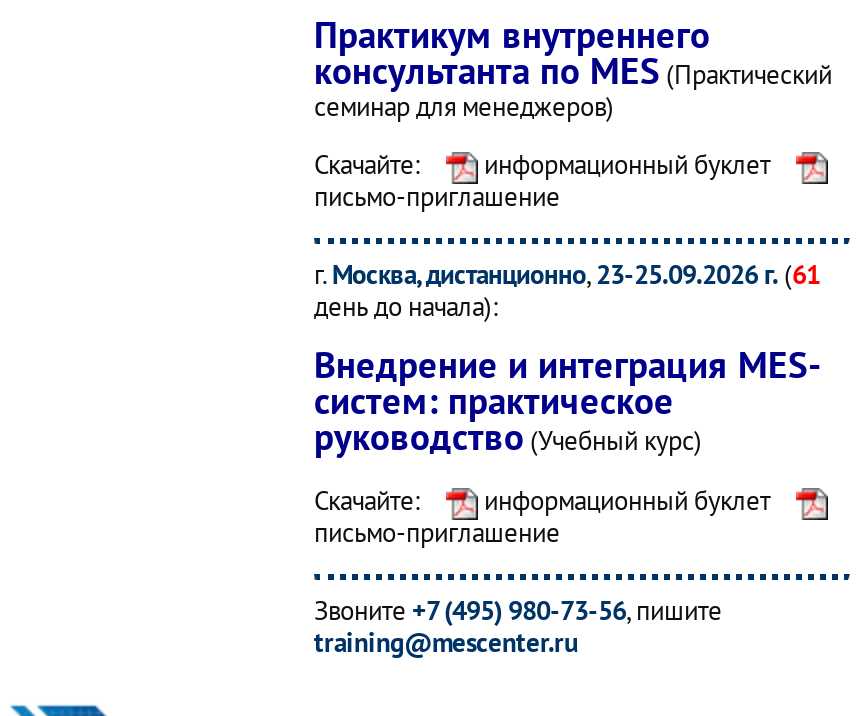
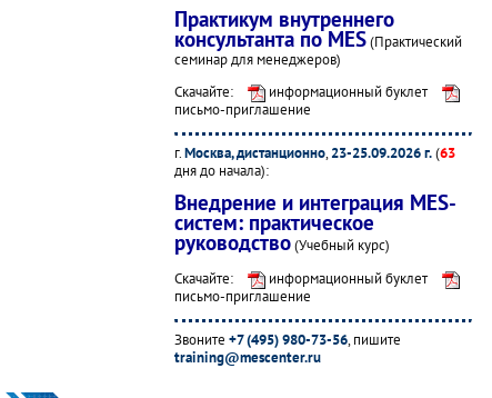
- г. Москва, дистанционно, 23-25.09.2026 г. (61
+ г. Москва, дистанционно, 23-25.09.2026 г. (63

- день до начала):
+ дня до начала):
